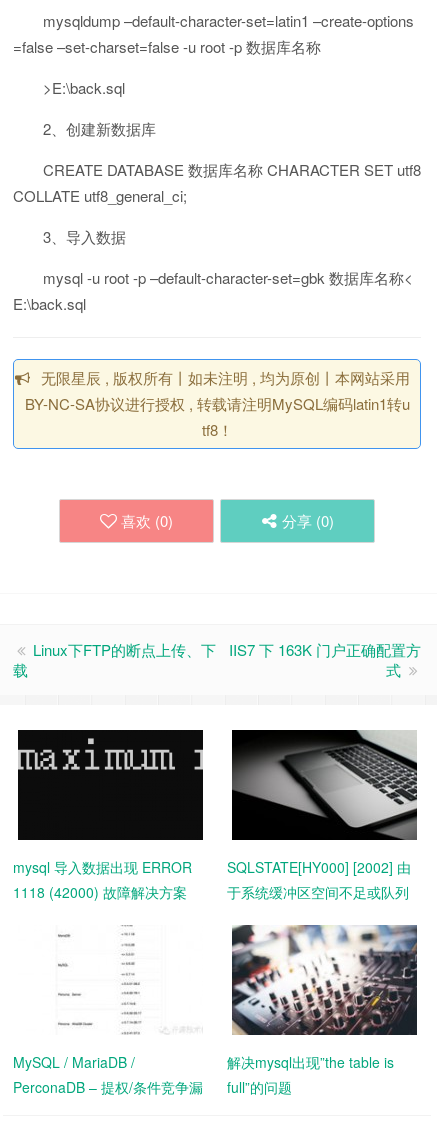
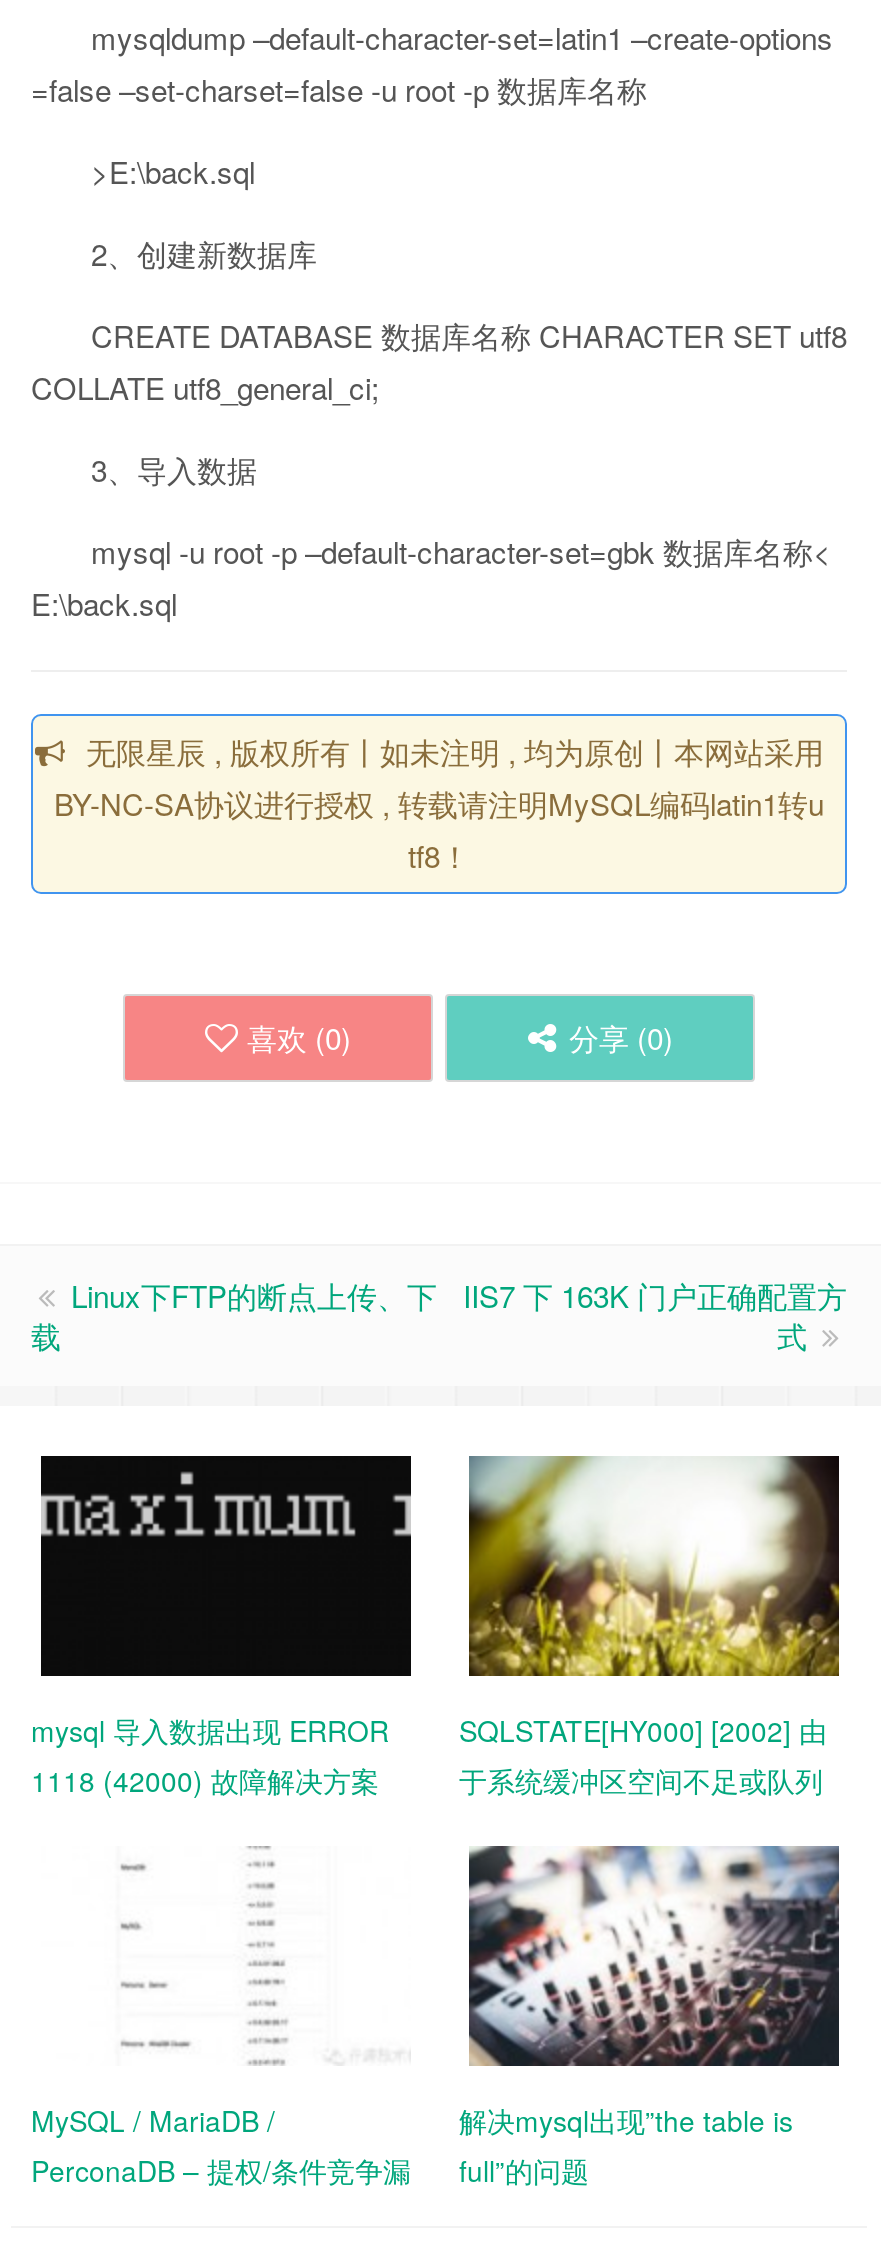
- [image]
+ [image]
